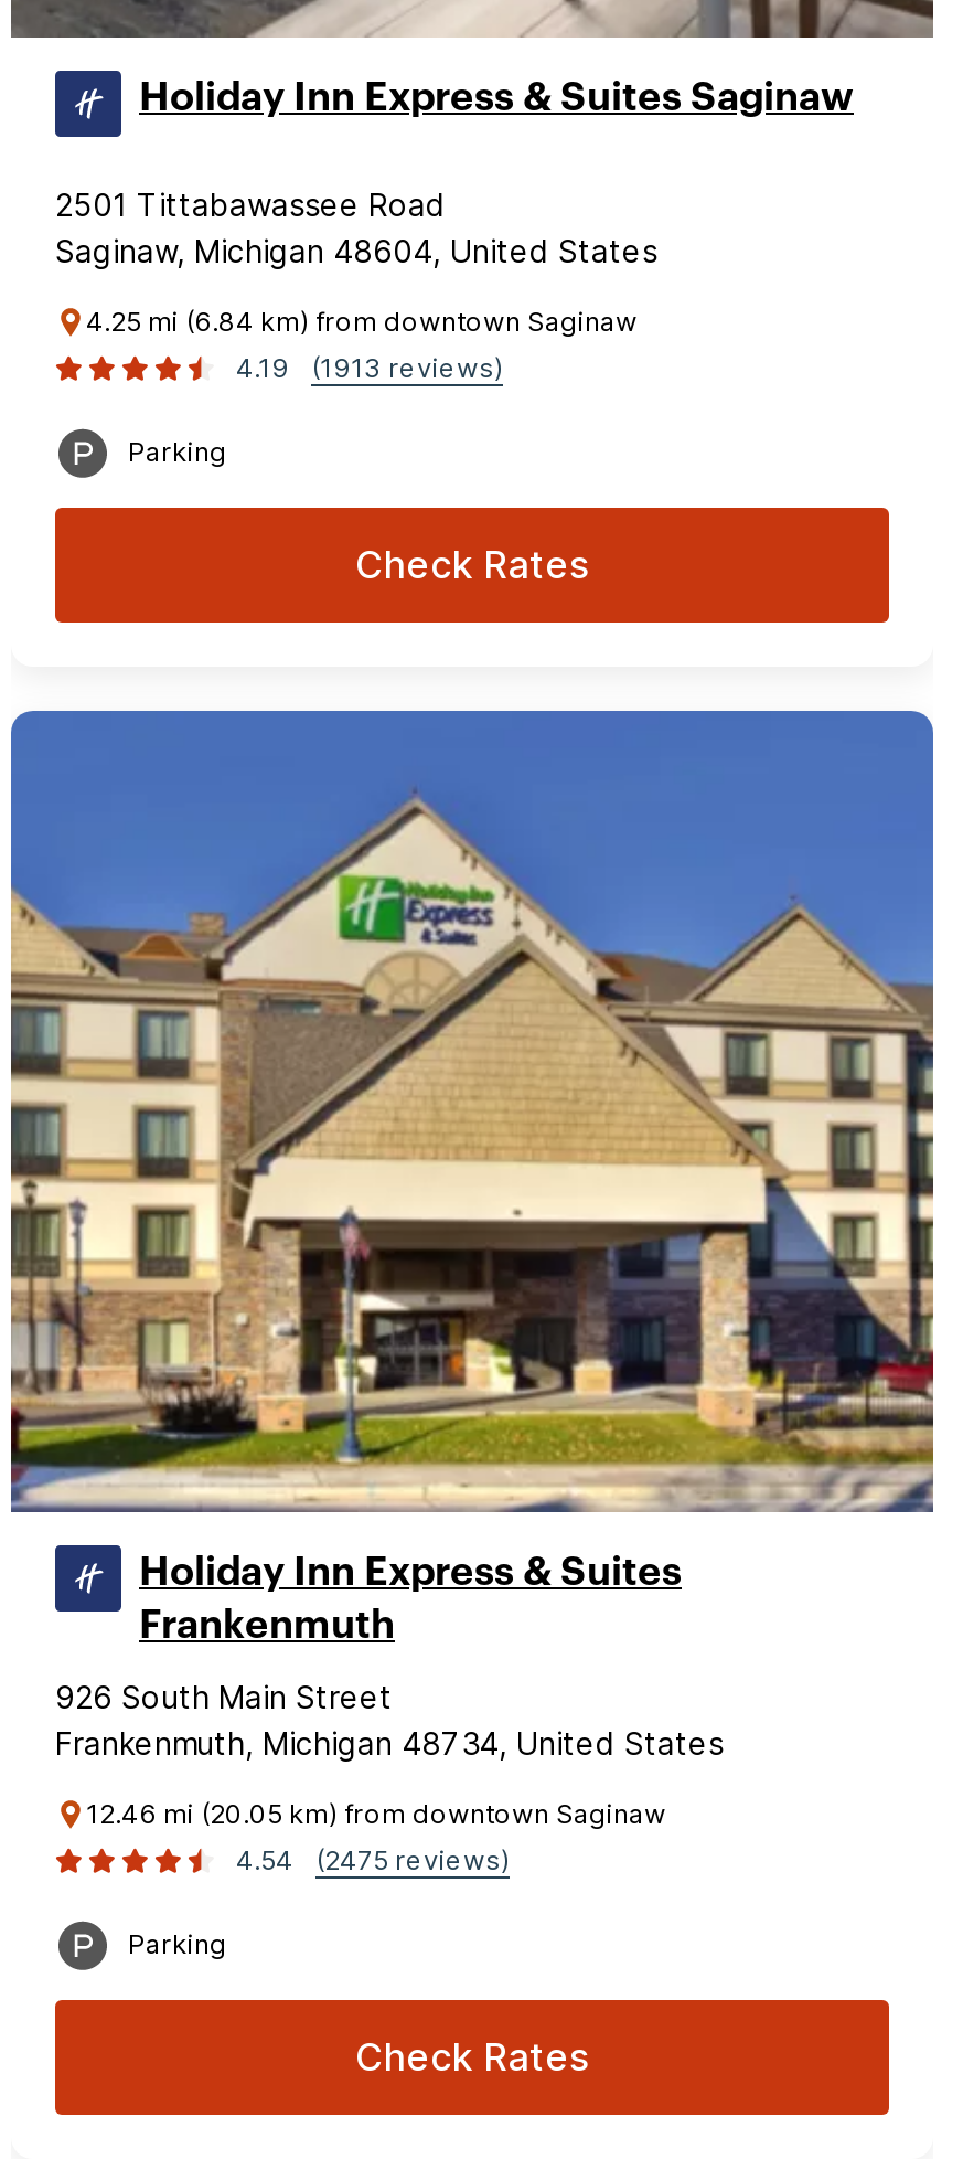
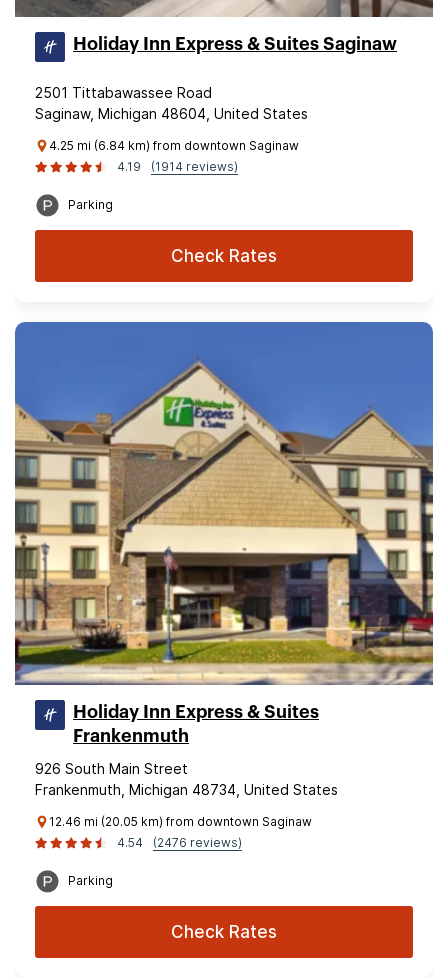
- 4.19 (1913 reviews)
+ 4.19 (1914 reviews)

- 4.54 (2475 reviews)
+ 4.54 (2476 reviews)
